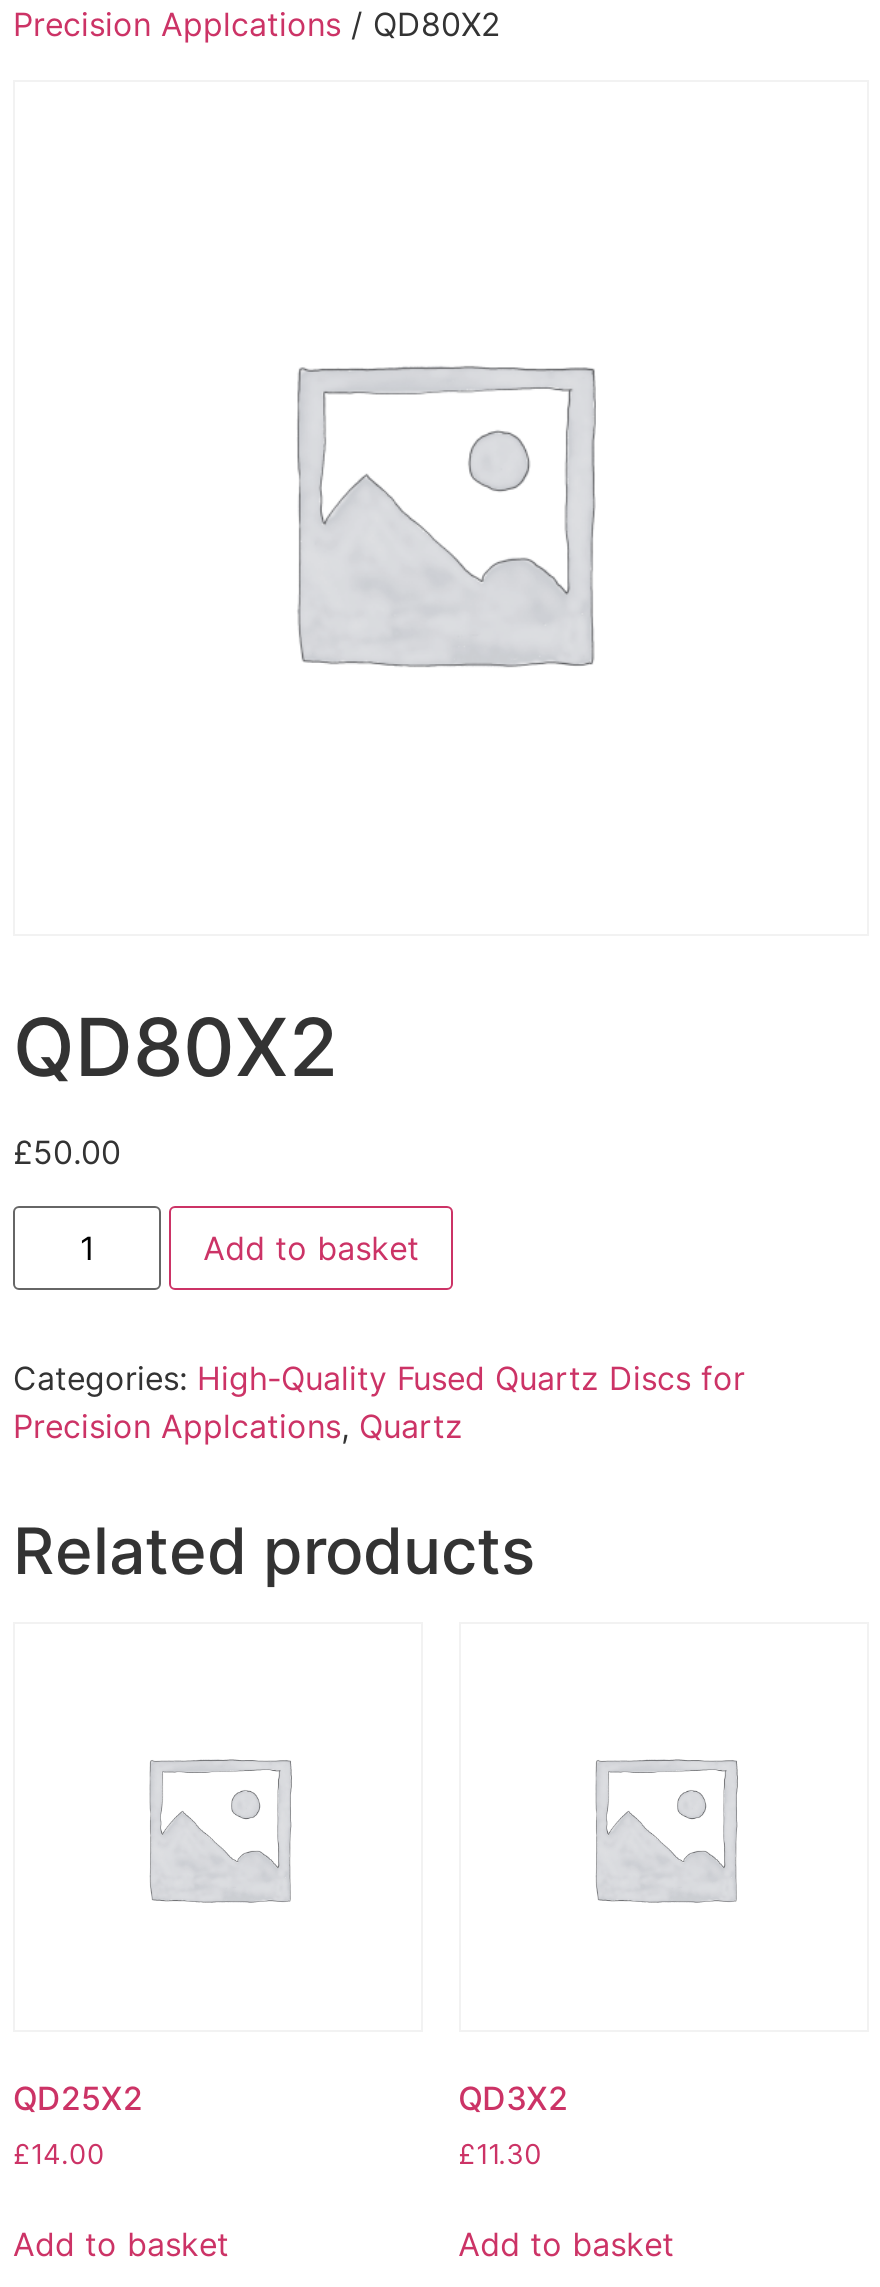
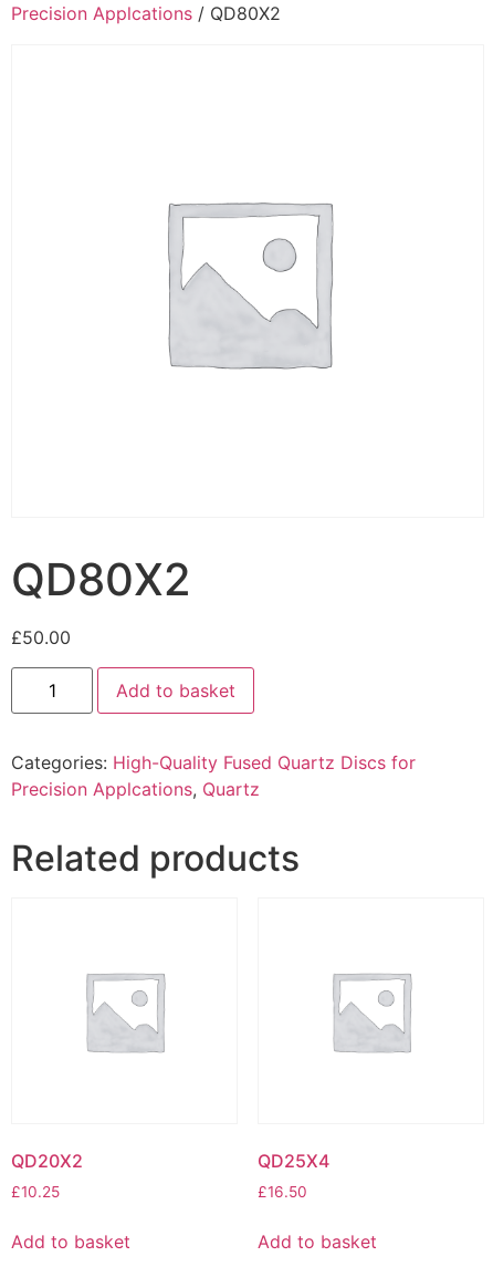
- QD25X2
+ QD20X2

- QD3X2
+ QD25X4

- £14.00
+ £10.25

- £11.30
+ £16.50
